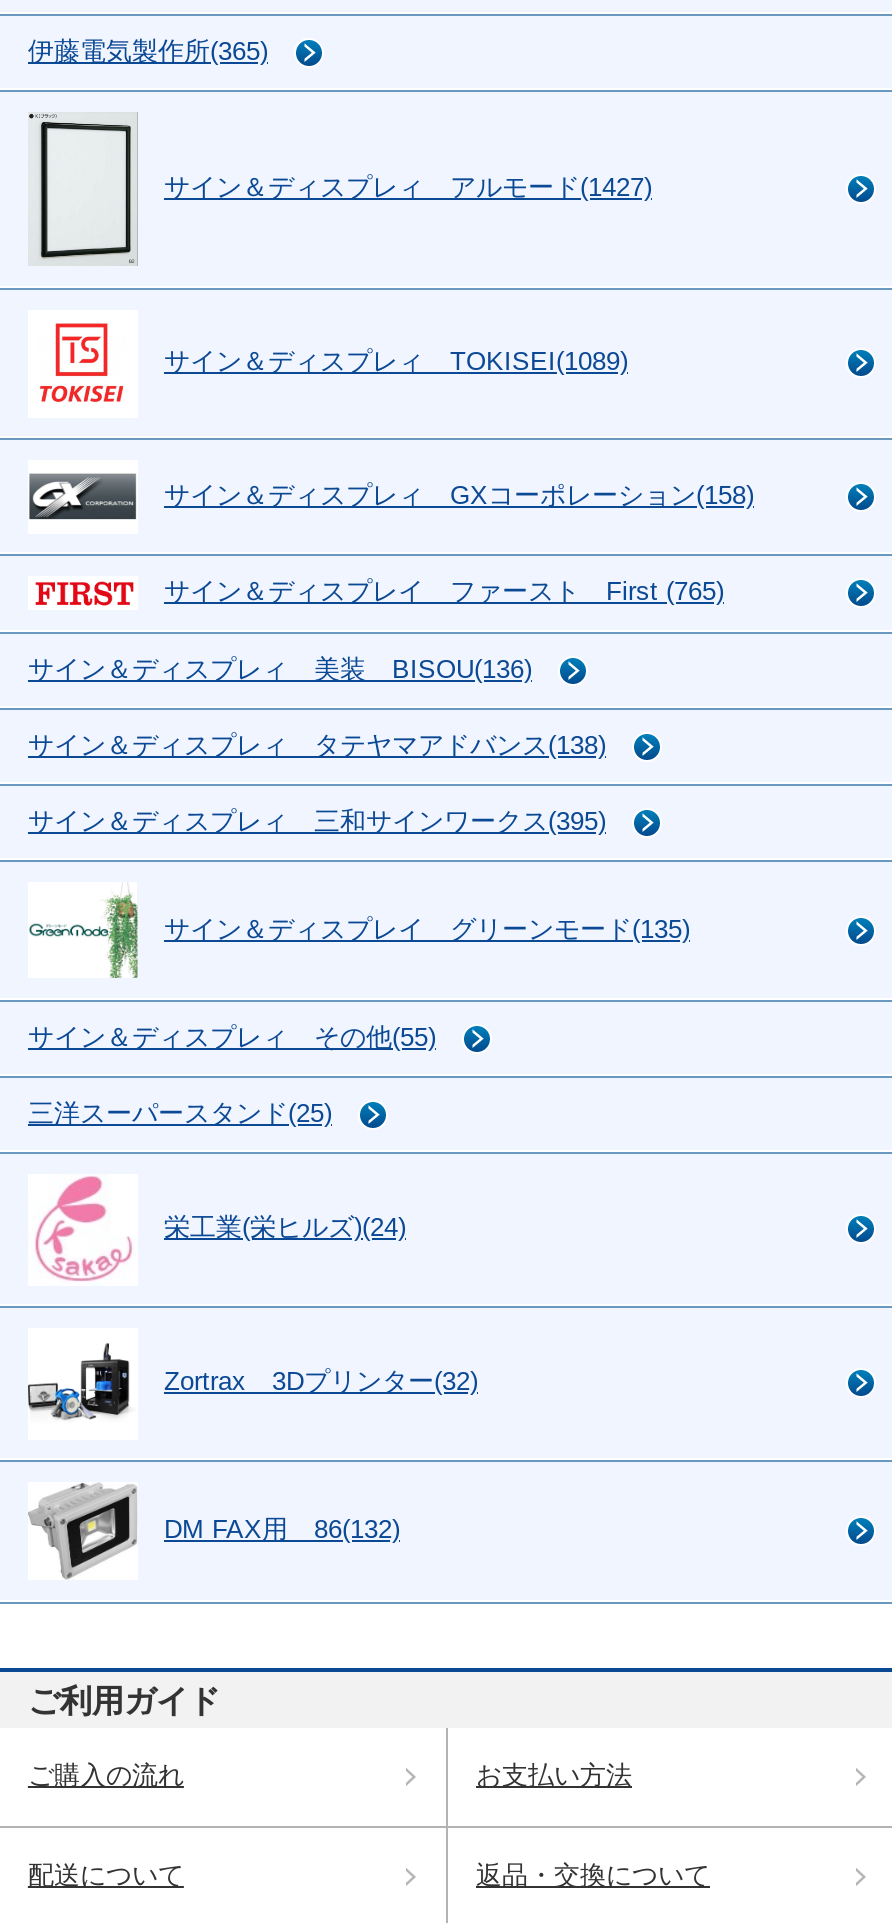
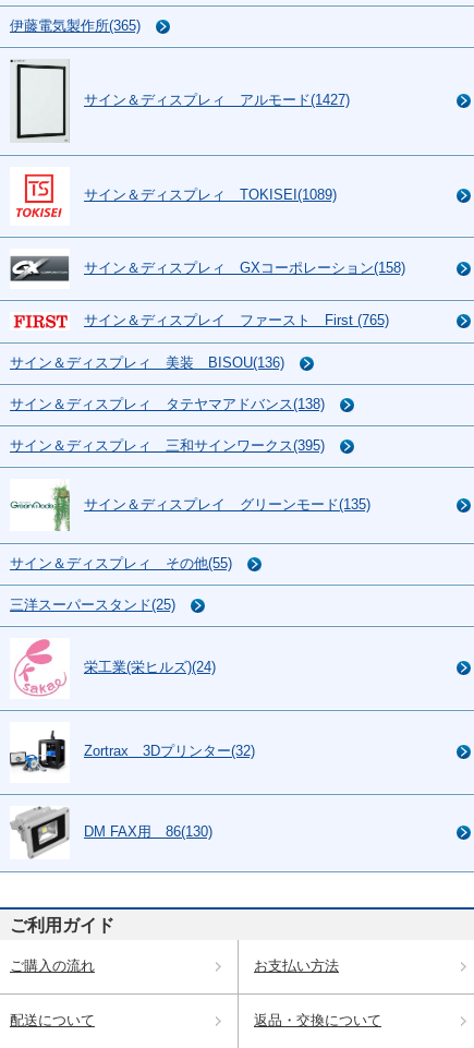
- DM FAX用 86(132)
+ DM FAX用 86(130)
